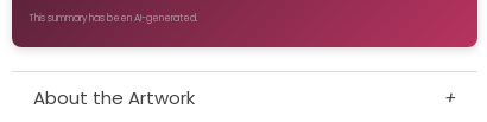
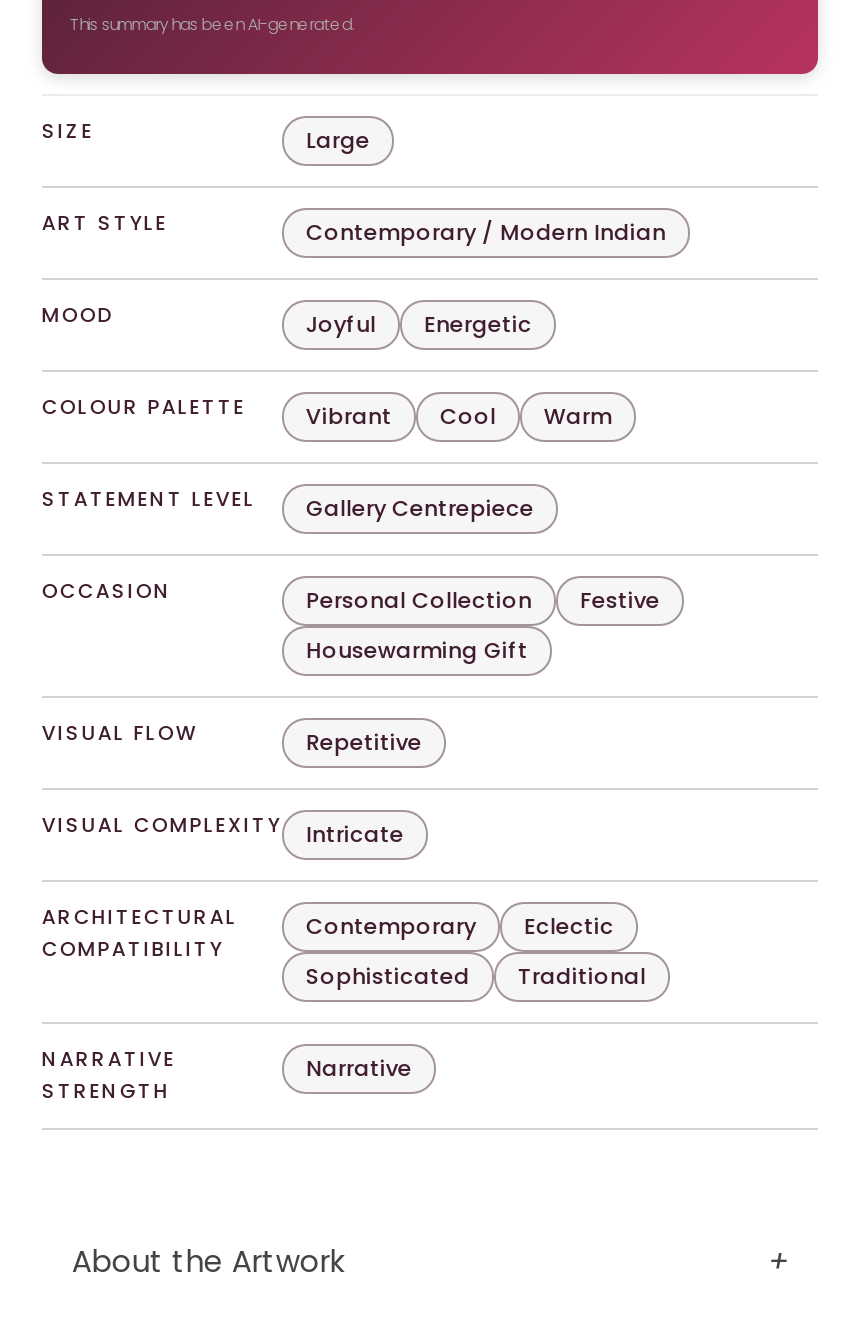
+ SIZE
+ Large
+ ART STYLE
+ Contemporary / Modern Indian
+ MOOD
+ Joyful
+ Energetic
+ COLOUR PALETTE
+ Vibrant
+ Cool
+ Warm
+ STATEMENT LEVEL
+ Gallery Centrepiece
+ OCCASION
+ Personal Collection
+ Festive
+ Housewarming Gift
+ VISUAL FLOW
+ Repetitive
+ VISUAL COMPLEXITY
+ Intricate
+ ARCHITECTURAL
+ COMPATIBILITY

+ Contemporary
+ Eclectic
+ Sophisticated
+ Traditional
+ NARRATIVE
+ STRENGTH

+ Narrative
